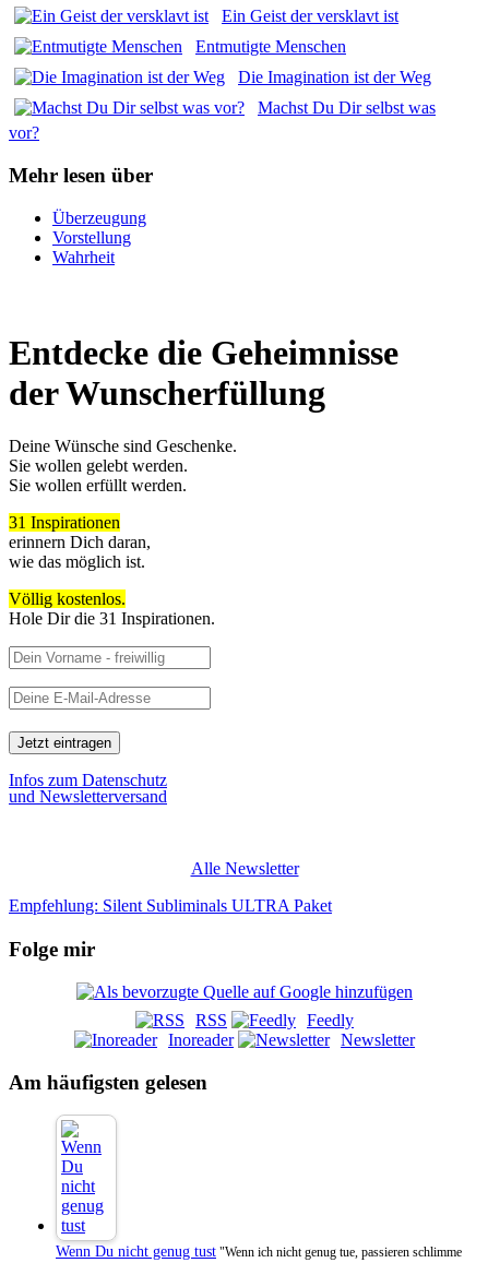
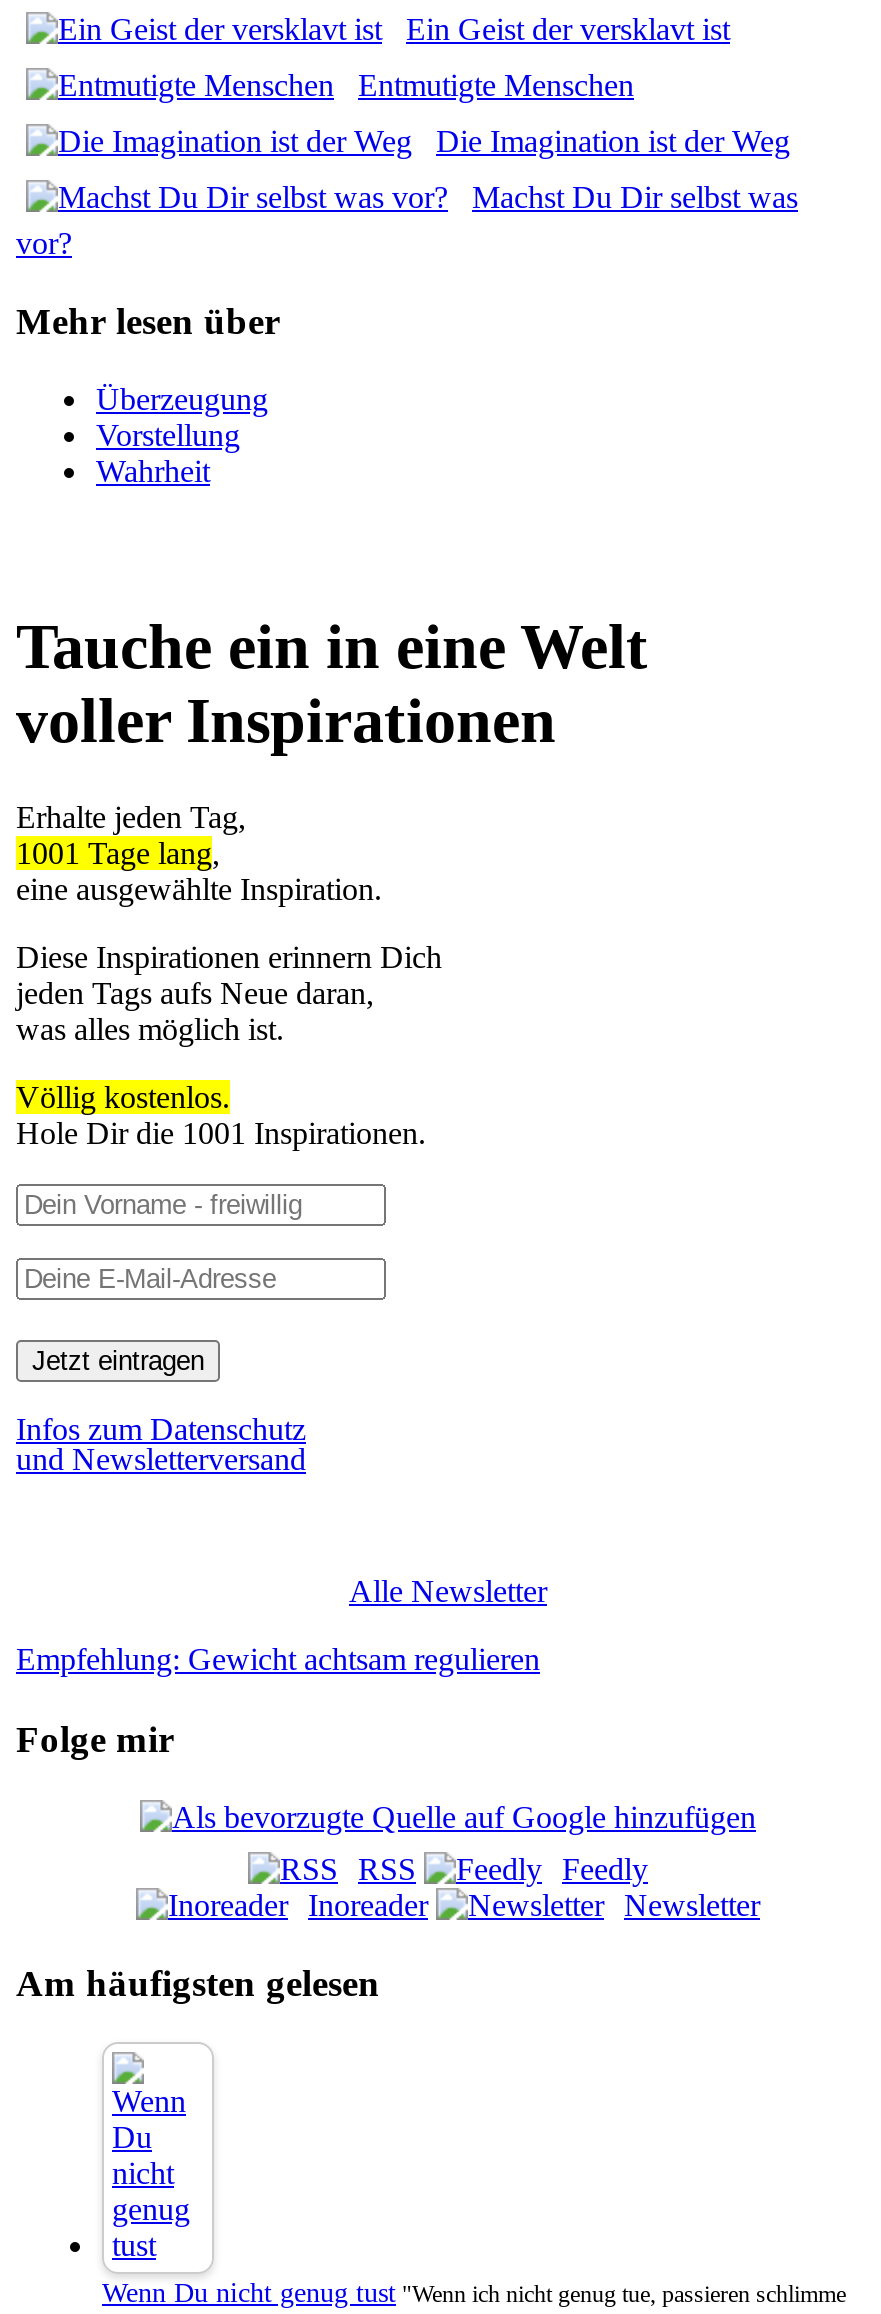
- Entdecke die Geheimnisse
- der Wunscherfüllung
+ Tauche ein in eine Welt
+ voller Inspirationen

- Deine Wünsche sind Geschenke.
- Sie wollen gelebt werden.
- Sie wollen erfüllt werden.
+ Erhalte jeden Tag,
+ 1001 Tage lang,
+ eine ausgewählte Inspiration.

- 31 Inspirationen
- erinnern Dich daran,
- wie das möglich ist.
+ Diese Inspirationen erinnern Dich
+ jeden Tags aufs Neue daran,
+ was alles möglich ist.

- Hole Dir die 31 Inspirationen.
+ Hole Dir die 1001 Inspirationen.

- Empfehlung: Silent Subliminals ULTRA Paket
+ Empfehlung: Gewicht achtsam regulieren
